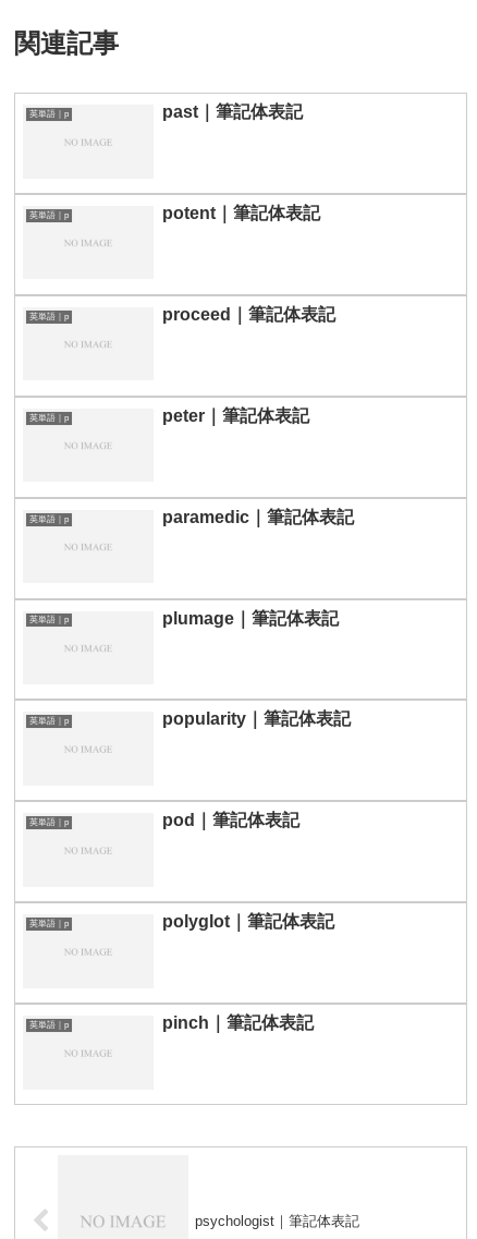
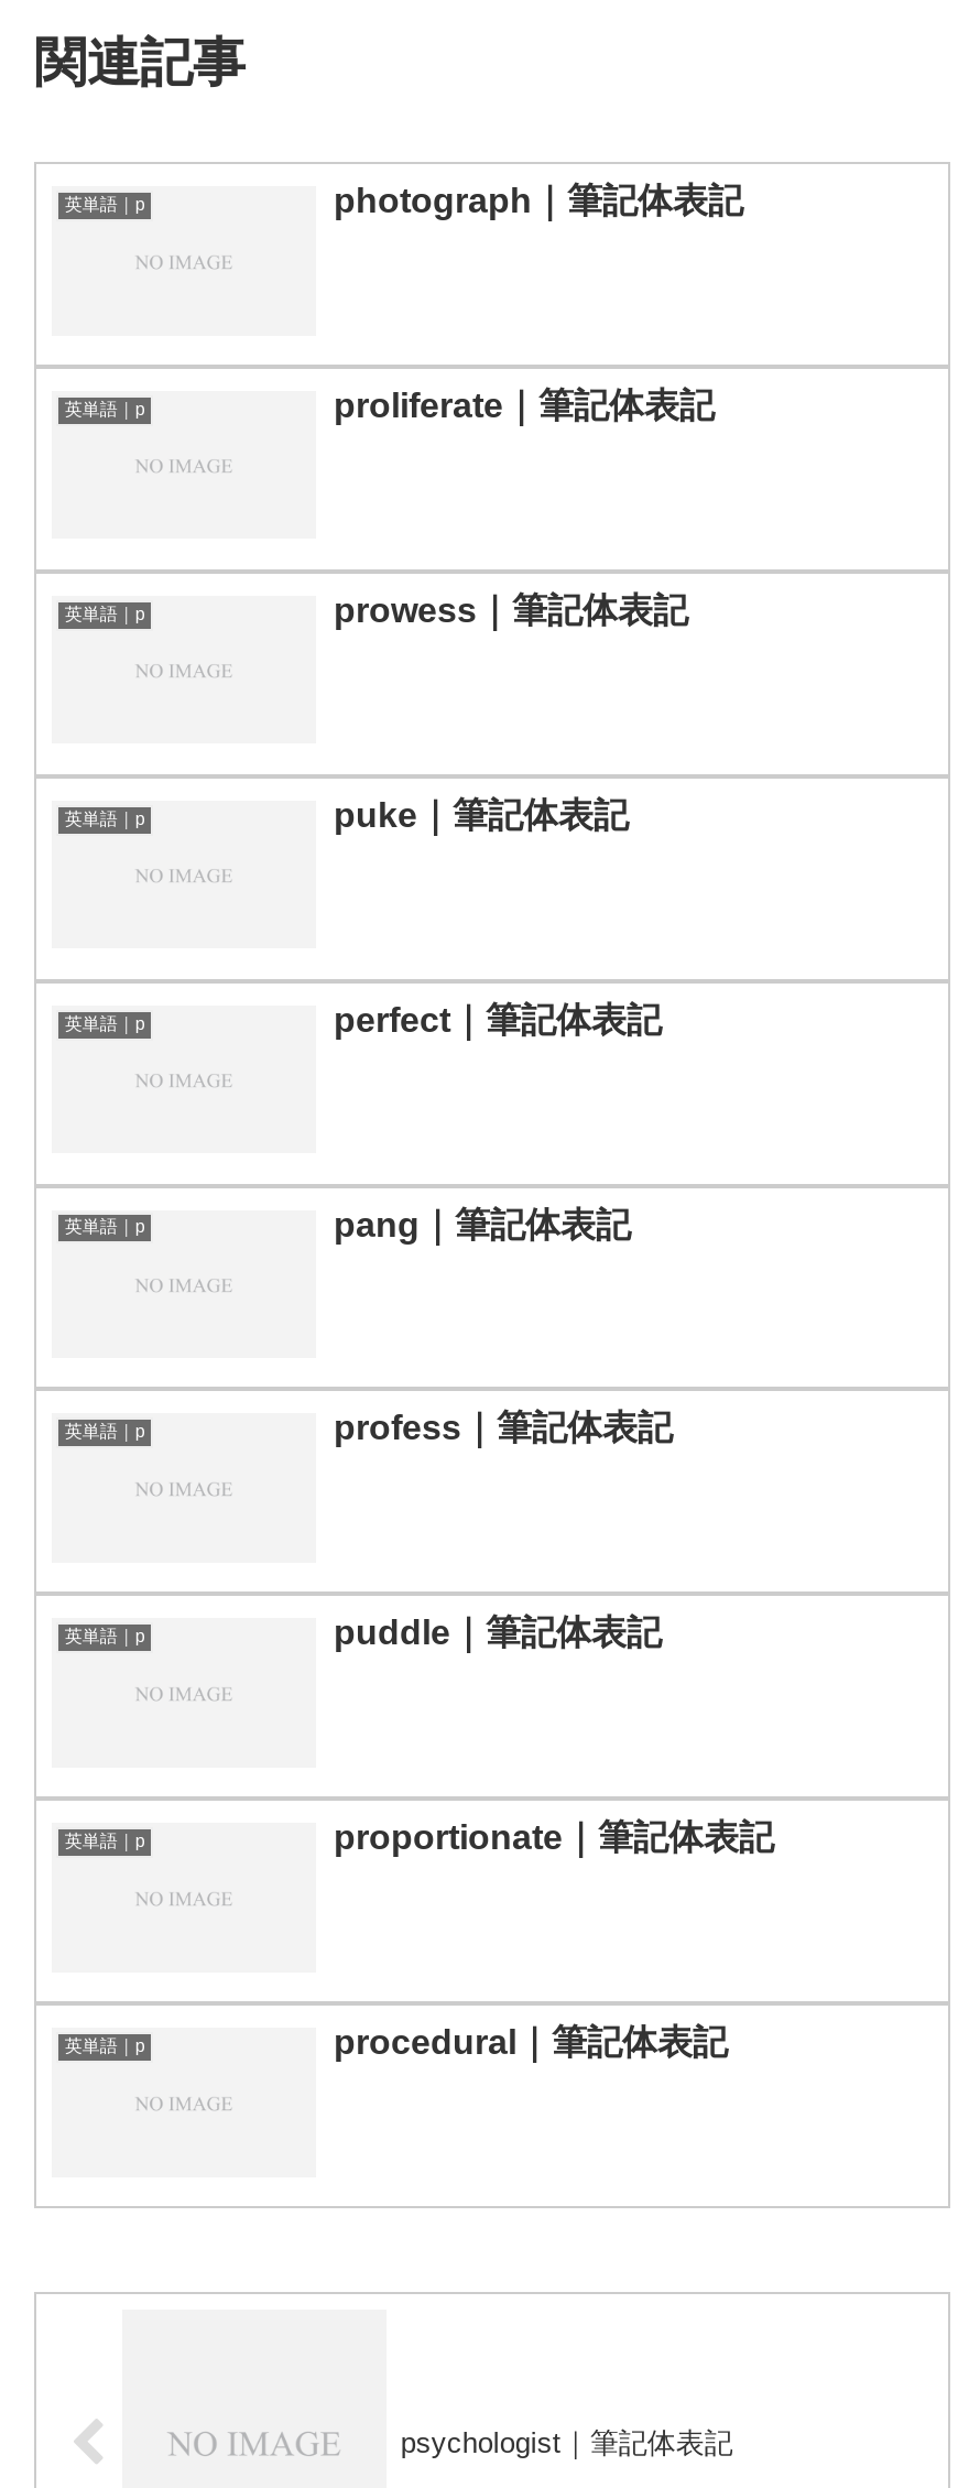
- past｜筆記体表記
+ photograph｜筆記体表記

- potent｜筆記体表記
+ proliferate｜筆記体表記

- proceed｜筆記体表記
+ prowess｜筆記体表記

- peter｜筆記体表記
+ puke｜筆記体表記

- paramedic｜筆記体表記
+ perfect｜筆記体表記

- plumage｜筆記体表記
+ pang｜筆記体表記

- popularity｜筆記体表記
+ profess｜筆記体表記

- pod｜筆記体表記
+ puddle｜筆記体表記

- polyglot｜筆記体表記
+ proportionate｜筆記体表記

- pinch｜筆記体表記
+ procedural｜筆記体表記
